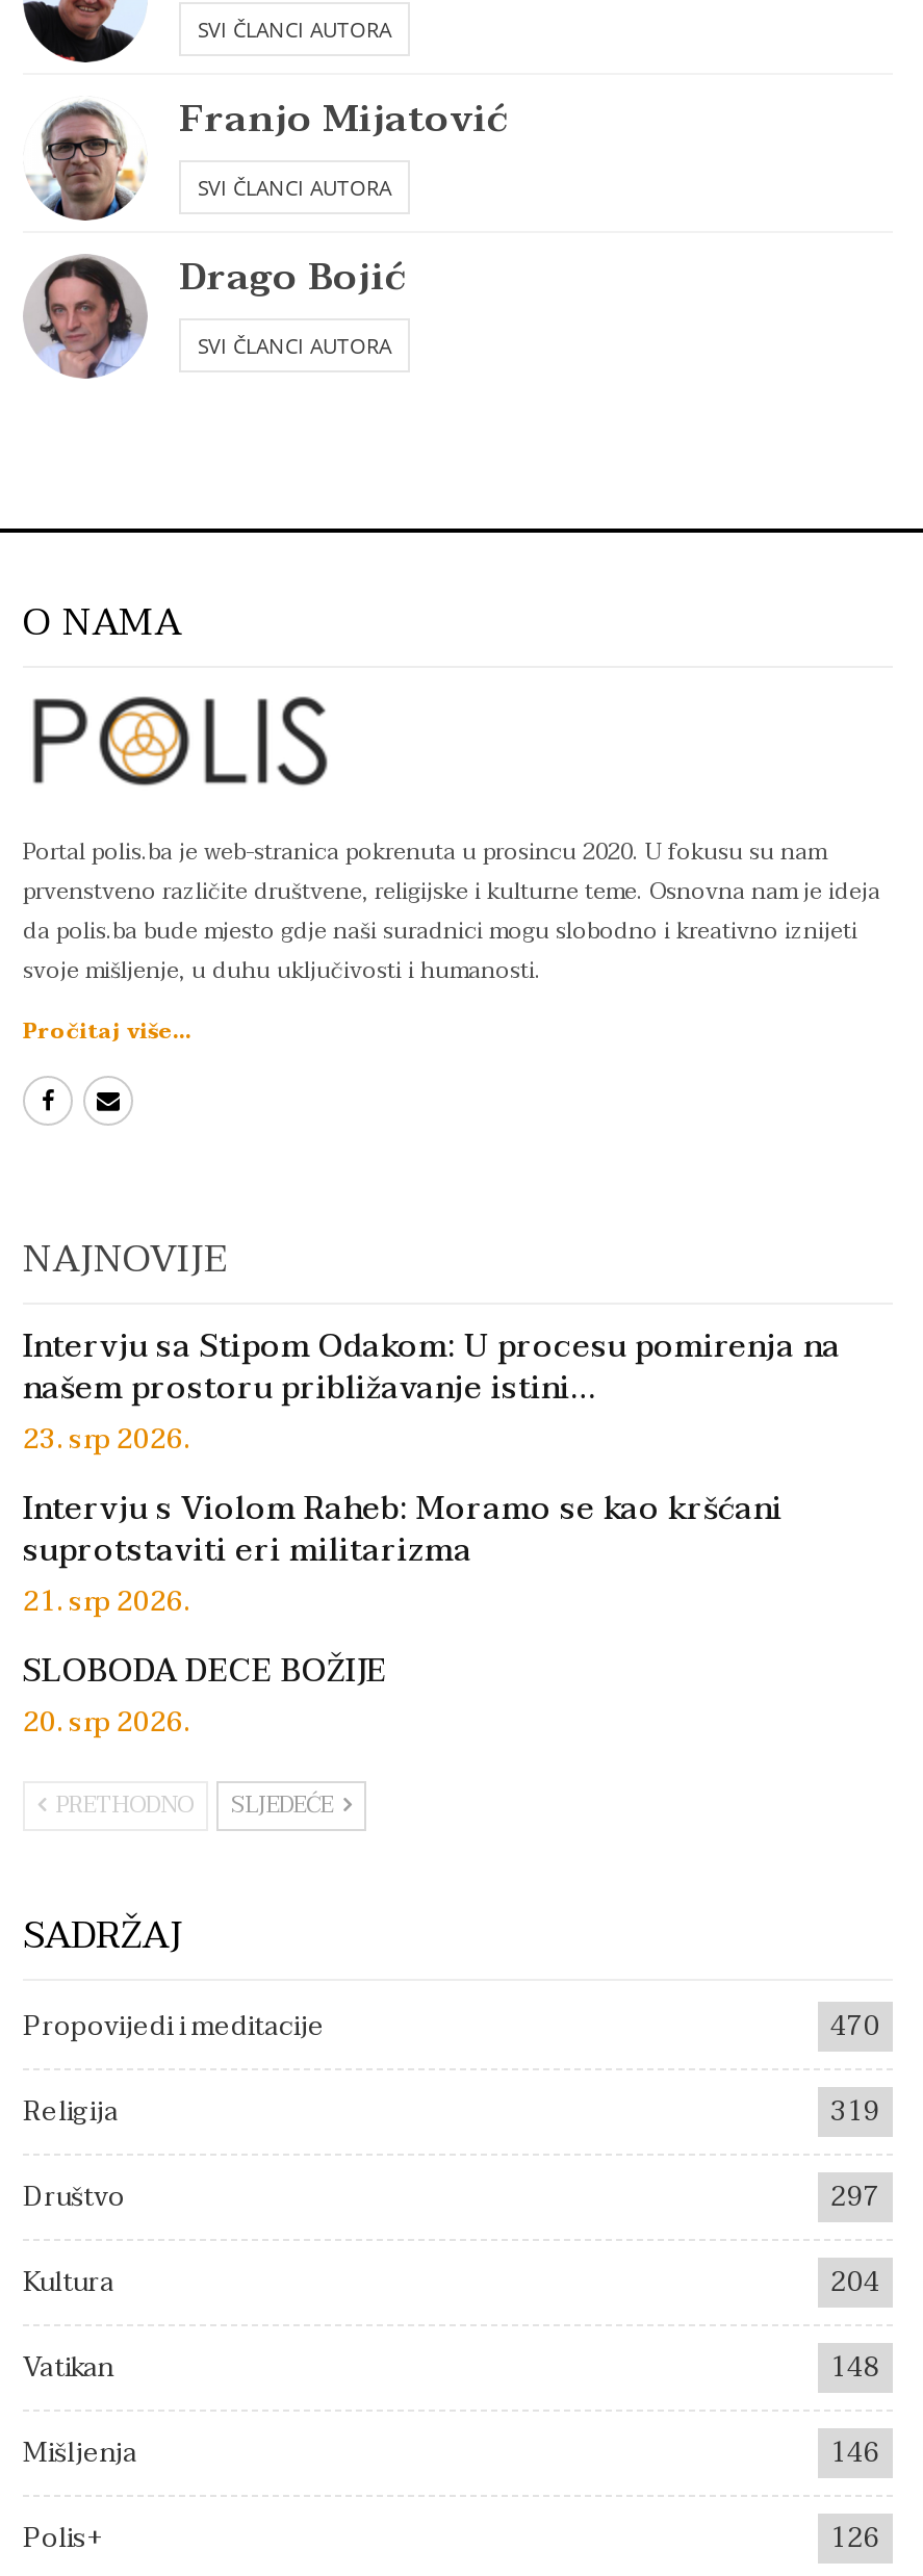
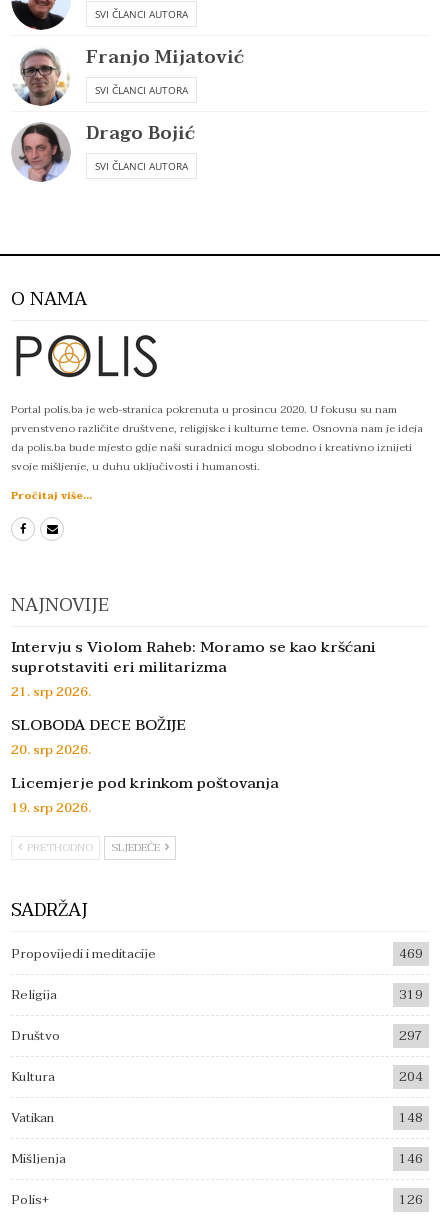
- Intervju sa Stipom Odakom: U procesu pomirenja na
- našem prostoru približavanje istini…
- 23. srp 2026.

moved up: Intervju s Violom Raheb: Moramo se kao kršćani | suprotstaviti eri militarizma | 21. srp 2026. | SLOBODA DECE BOŽIJE | 20. srp 2026.

+ Licemjerje pod krinkom poštovanja
+ 19. srp 2026.

- 470
+ 469
